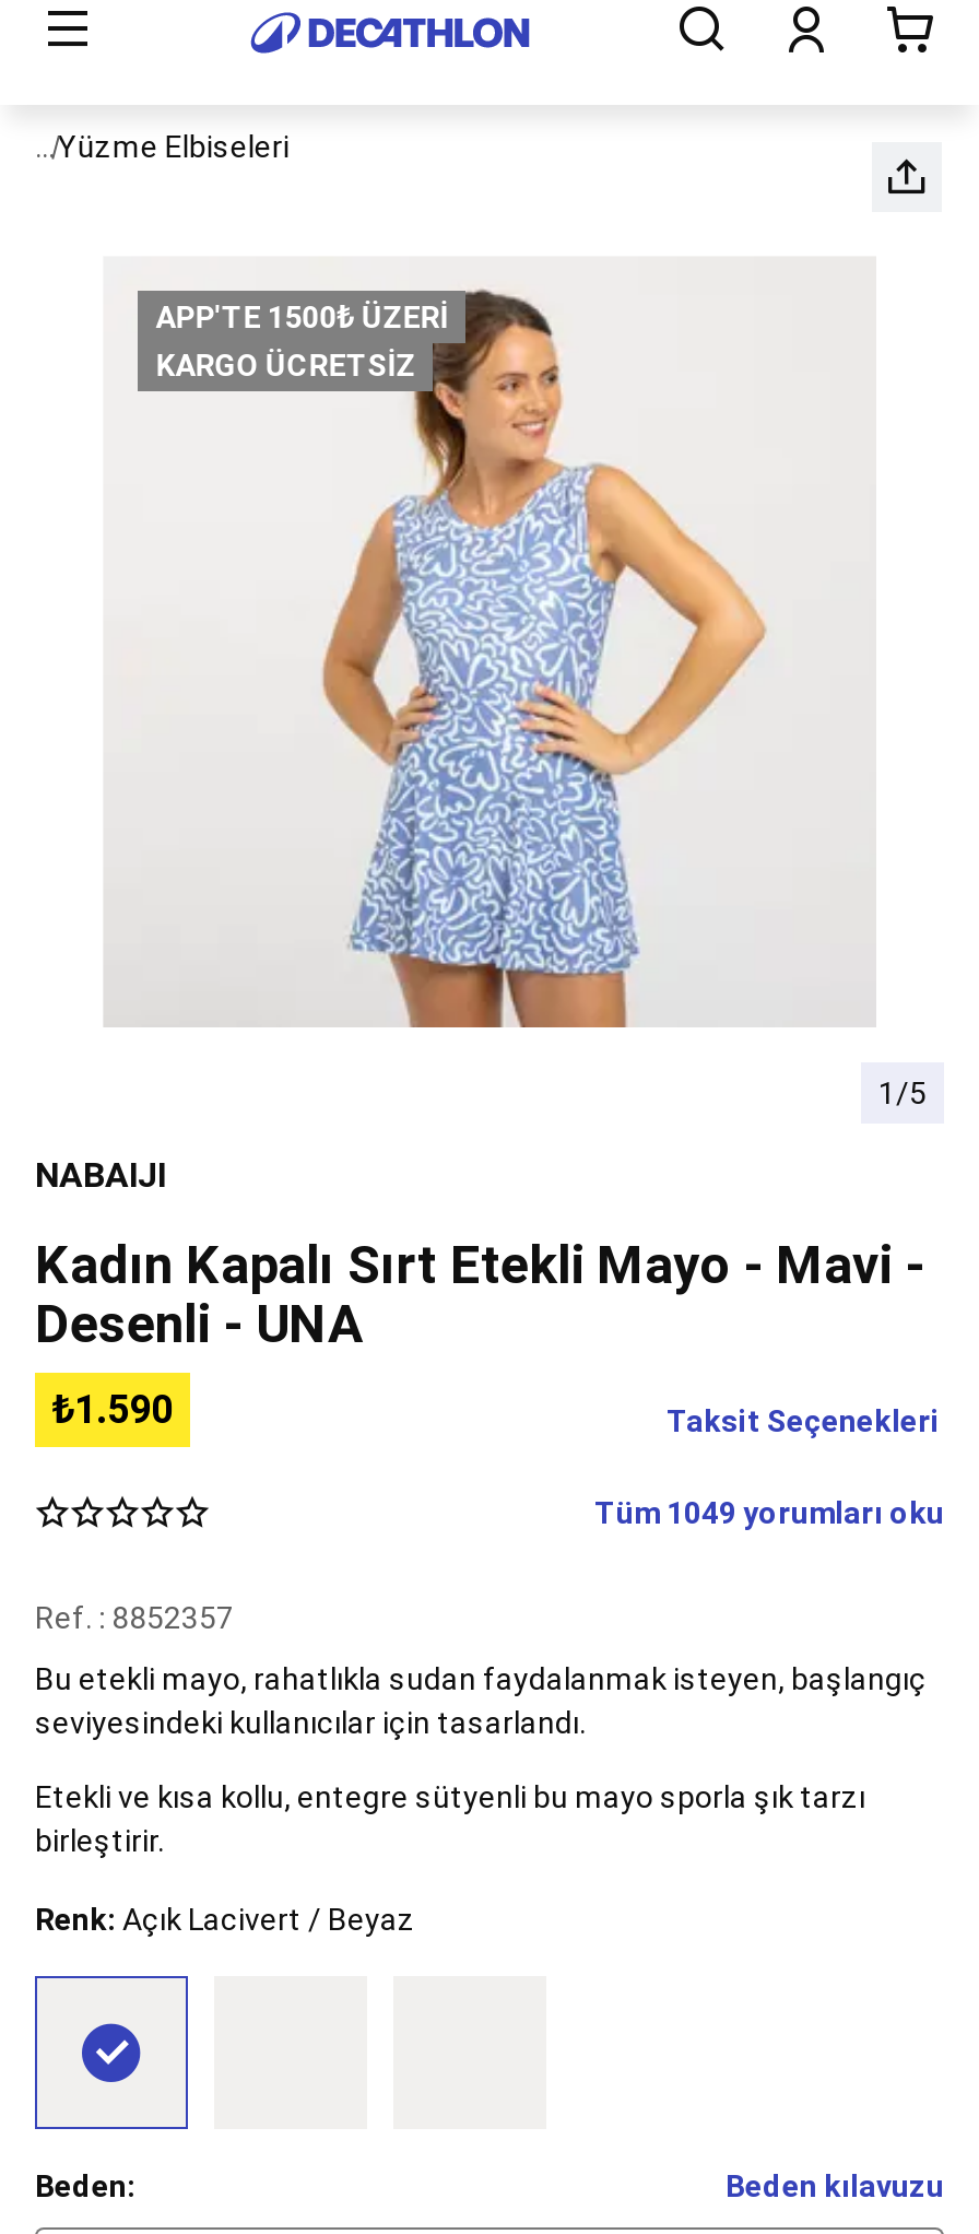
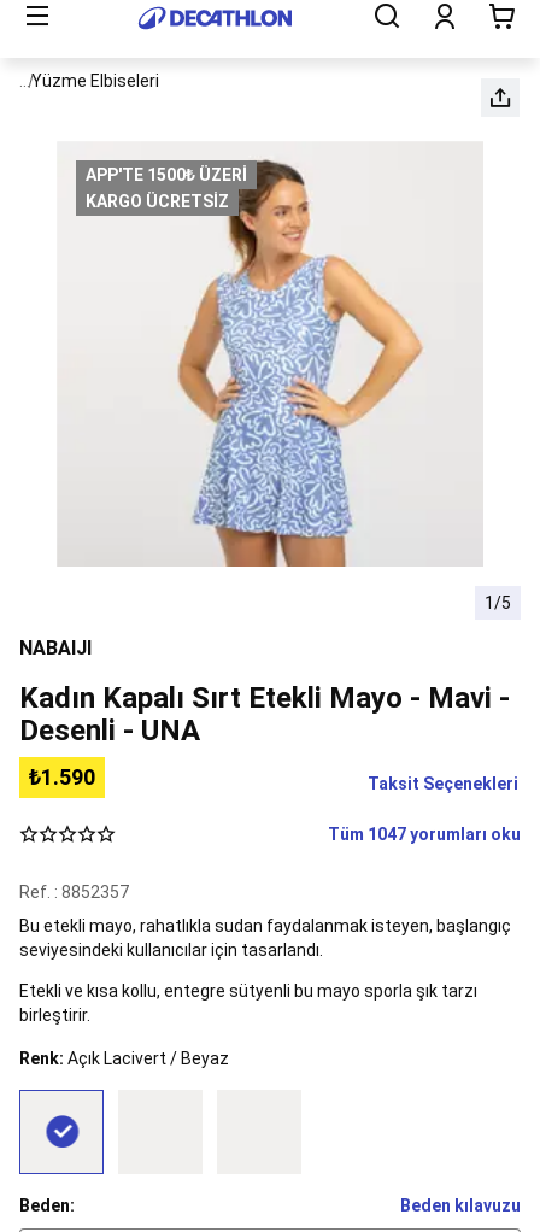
- Tüm 1049 yorumları oku
+ Tüm 1047 yorumları oku
